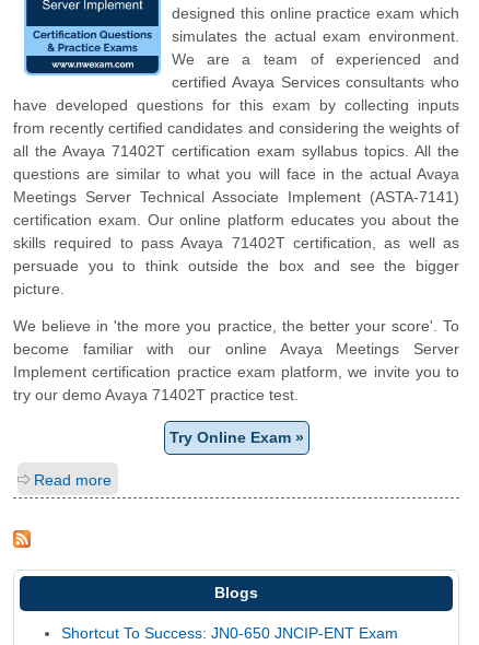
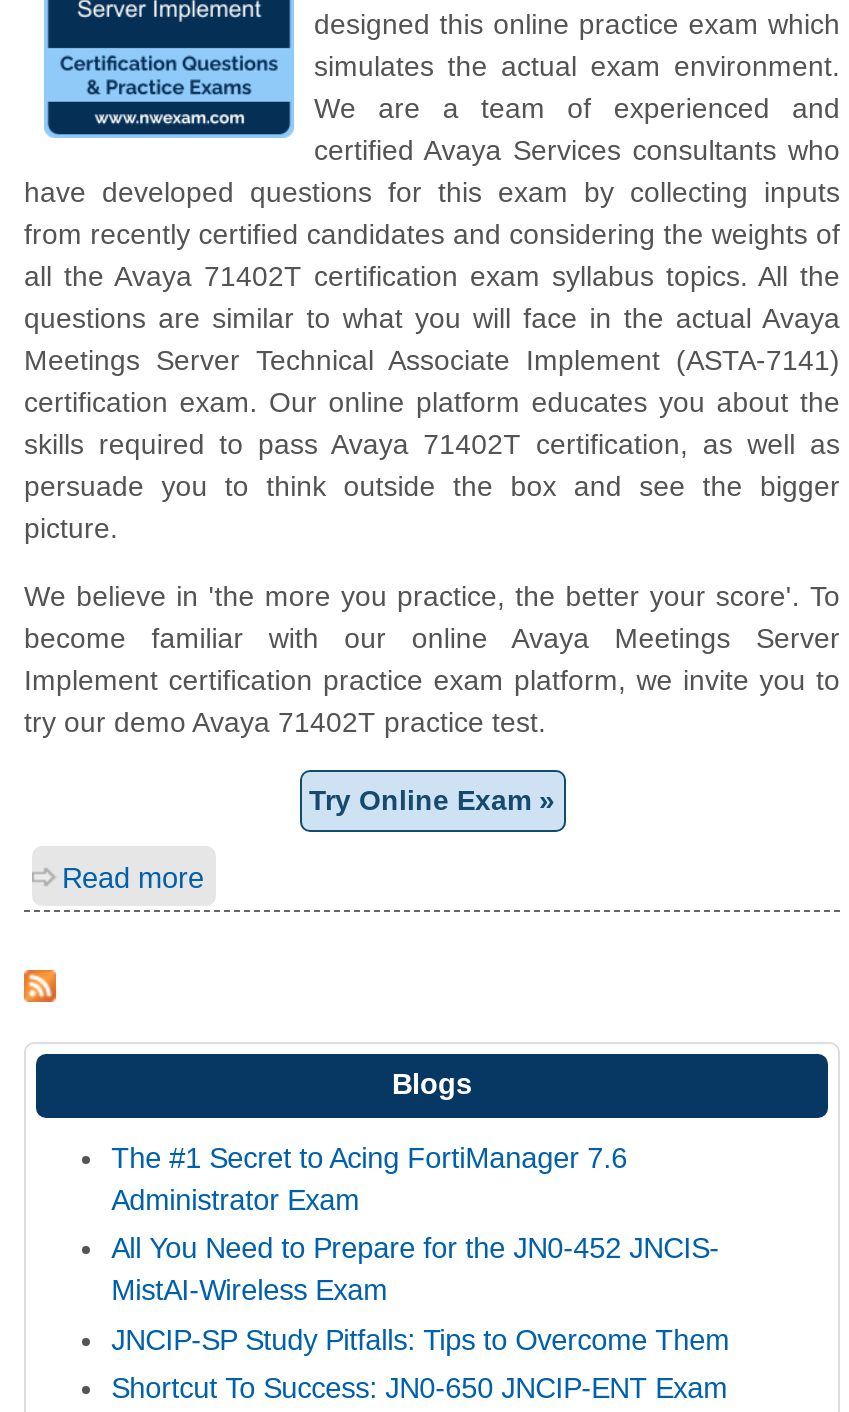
+ The #1 Secret to Acing FortiManager 7.6
+ Administrator Exam
+ All You Need to Prepare for the JN0-452 JNCIS-
+ MistAI-Wireless Exam
+ JNCIP-SP Study Pitfalls: Tips to Overcome Them
